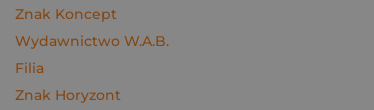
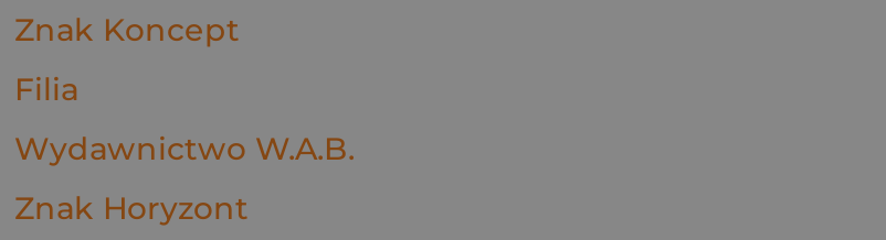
moved down: Wydawnictwo W.A.B.

moved up: Filia
